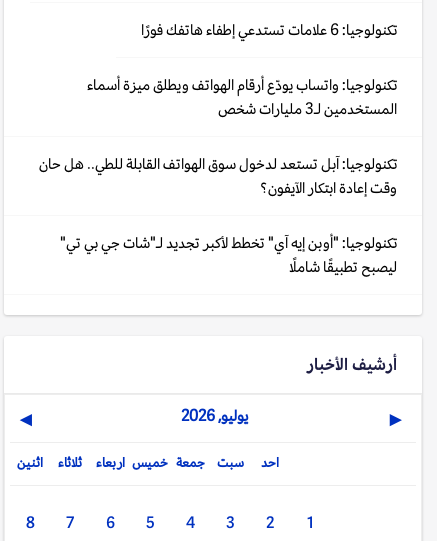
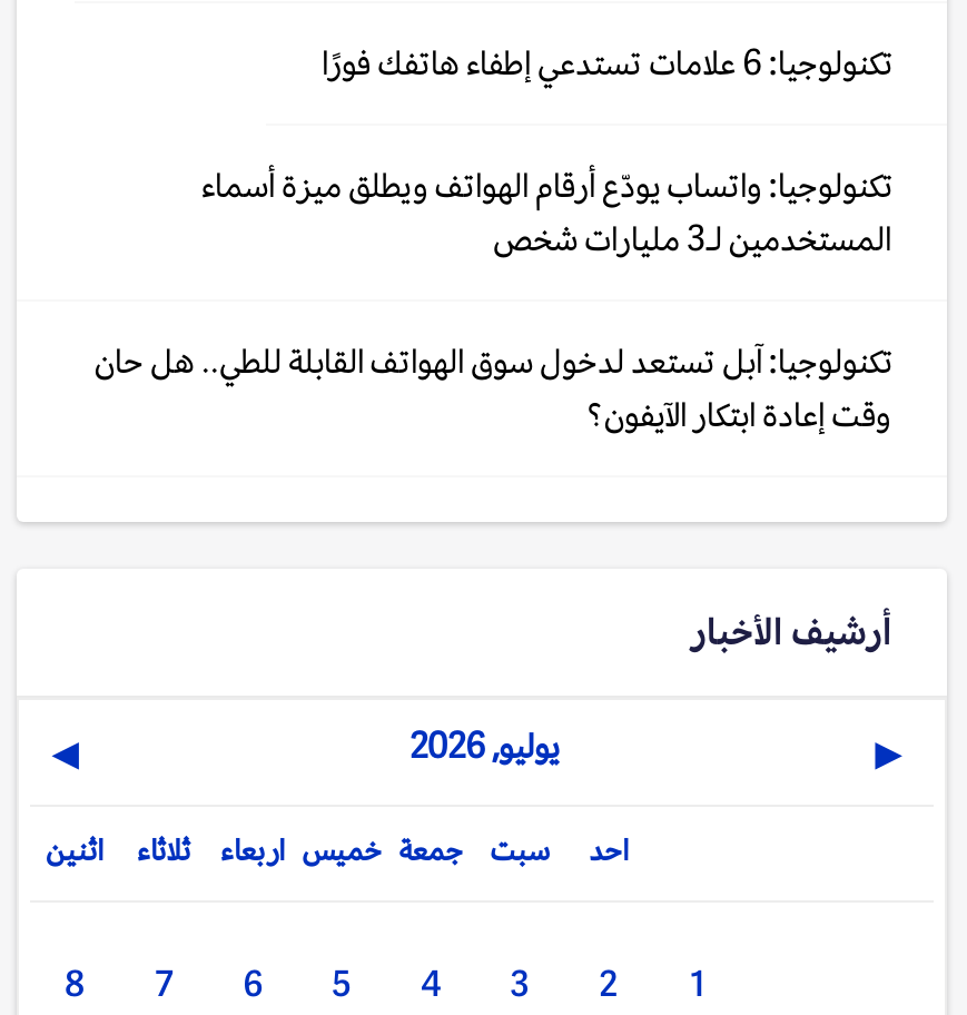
- تكنولوجيا: "أوبن إيه آي" تخطط لأكبر تجديد لـ"شات جي بي تي"
- ليصبح تطبيقًا شاملًا
